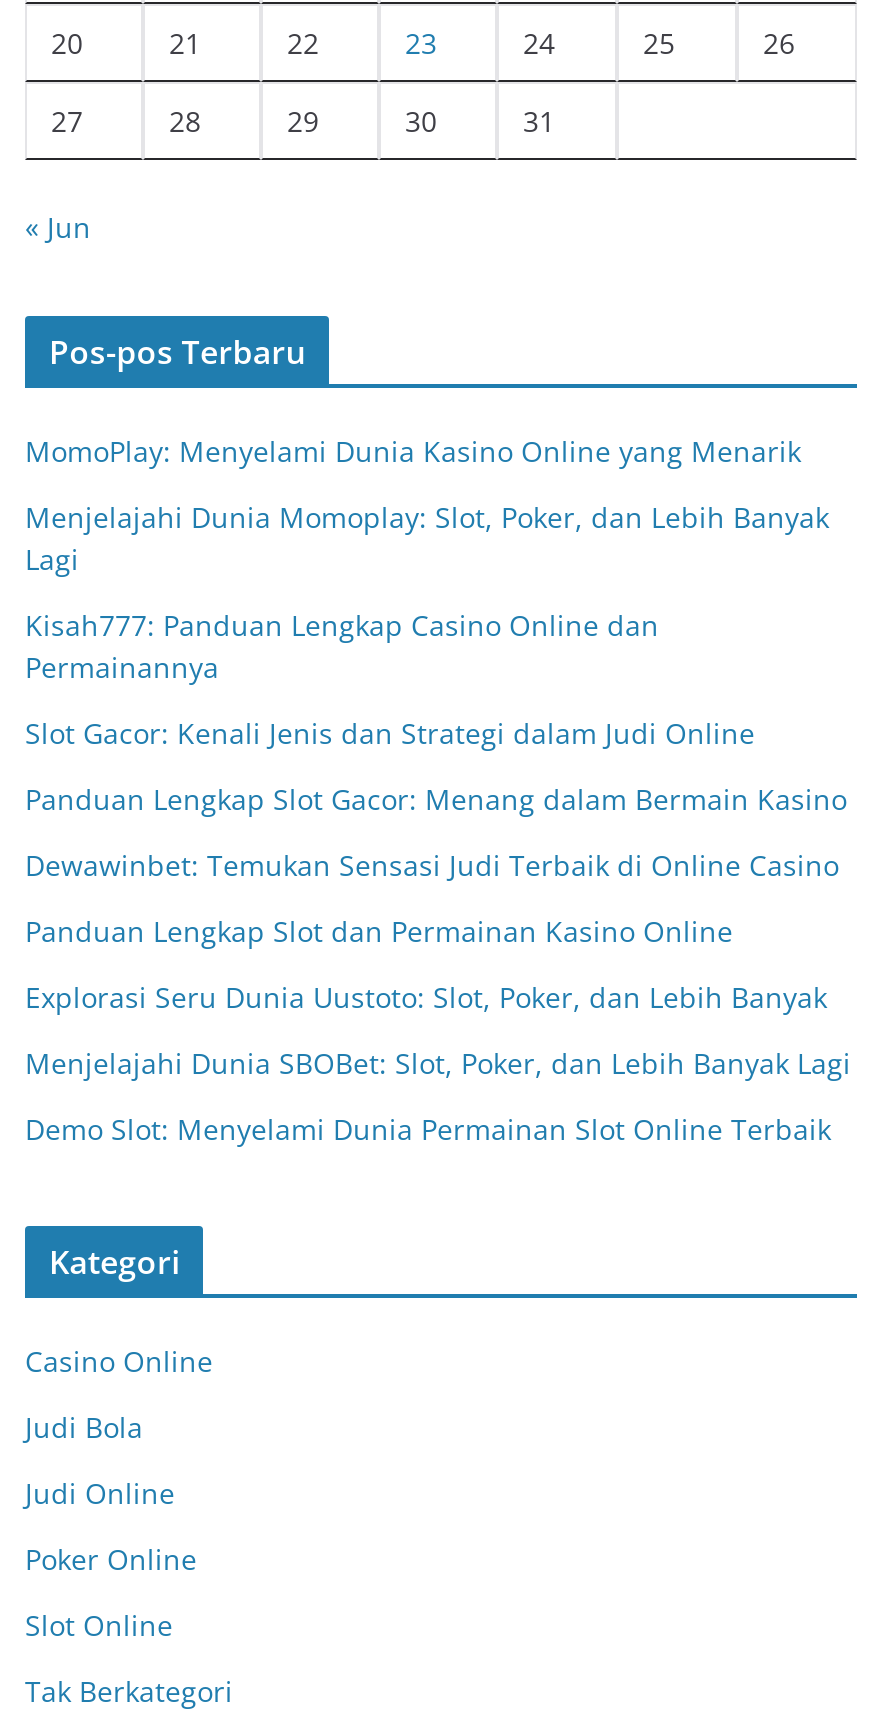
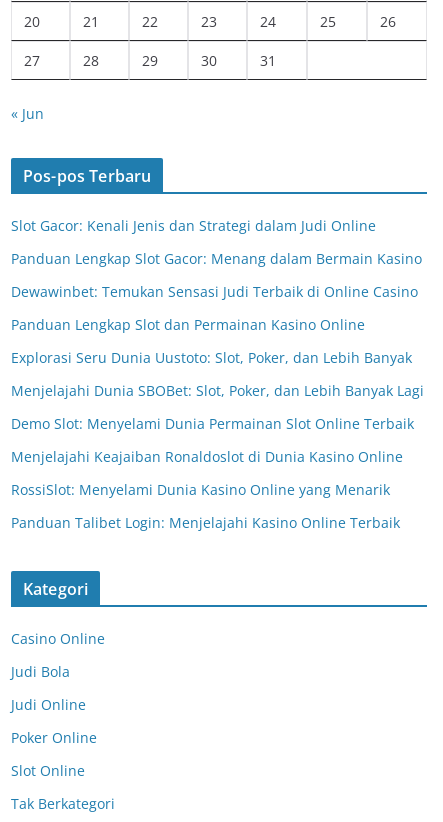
- MomoPlay: Menyelami Dunia Kasino Online yang Menarik
- Menjelajahi Dunia Momoplay: Slot, Poker, dan Lebih Banyak
- Lagi
- Kisah777: Panduan Lengkap Casino Online dan
- Permainannya

moved up: Slot Gacor: Kenali Jenis dan Strategi dalam Judi Online | Panduan Lengkap Slot Gacor: Menang dalam Bermain Kasino | Dewawinbet: Temukan Sensasi Judi Terbaik di Online Casino | Panduan Lengkap Slot dan Permainan Kasino Online | Explorasi Seru Dunia Uustoto: Slot, Poker, dan Lebih Banyak | Menjelajahi Dunia SBOBet: Slot, Poker, dan Lebih Banyak Lagi | Demo Slot: Menyelami Dunia Permainan Slot Online Terbaik

+ Menjelajahi Keajaiban Ronaldoslot di Dunia Kasino Online
+ RossiSlot: Menyelami Dunia Kasino Online yang Menarik
+ Panduan Talibet Login: Menjelajahi Kasino Online Terbaik
